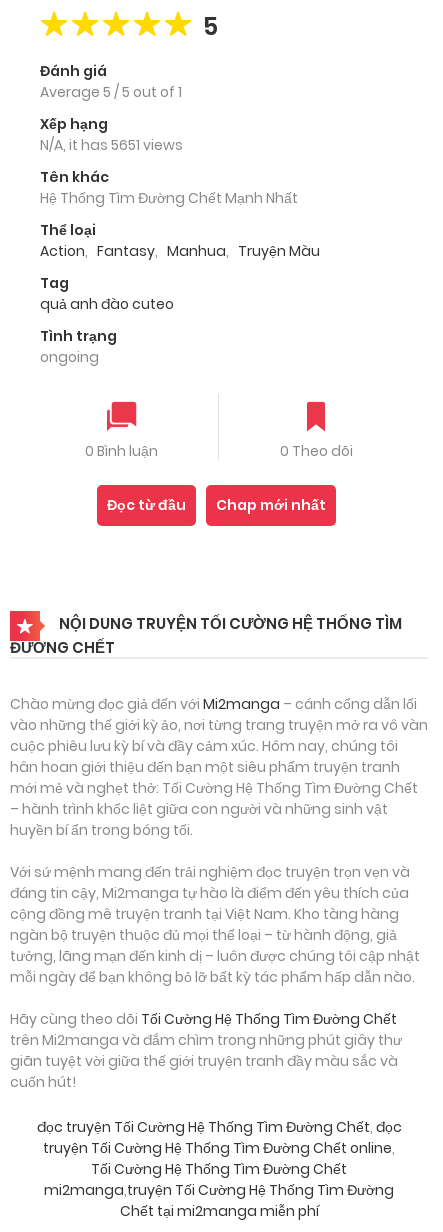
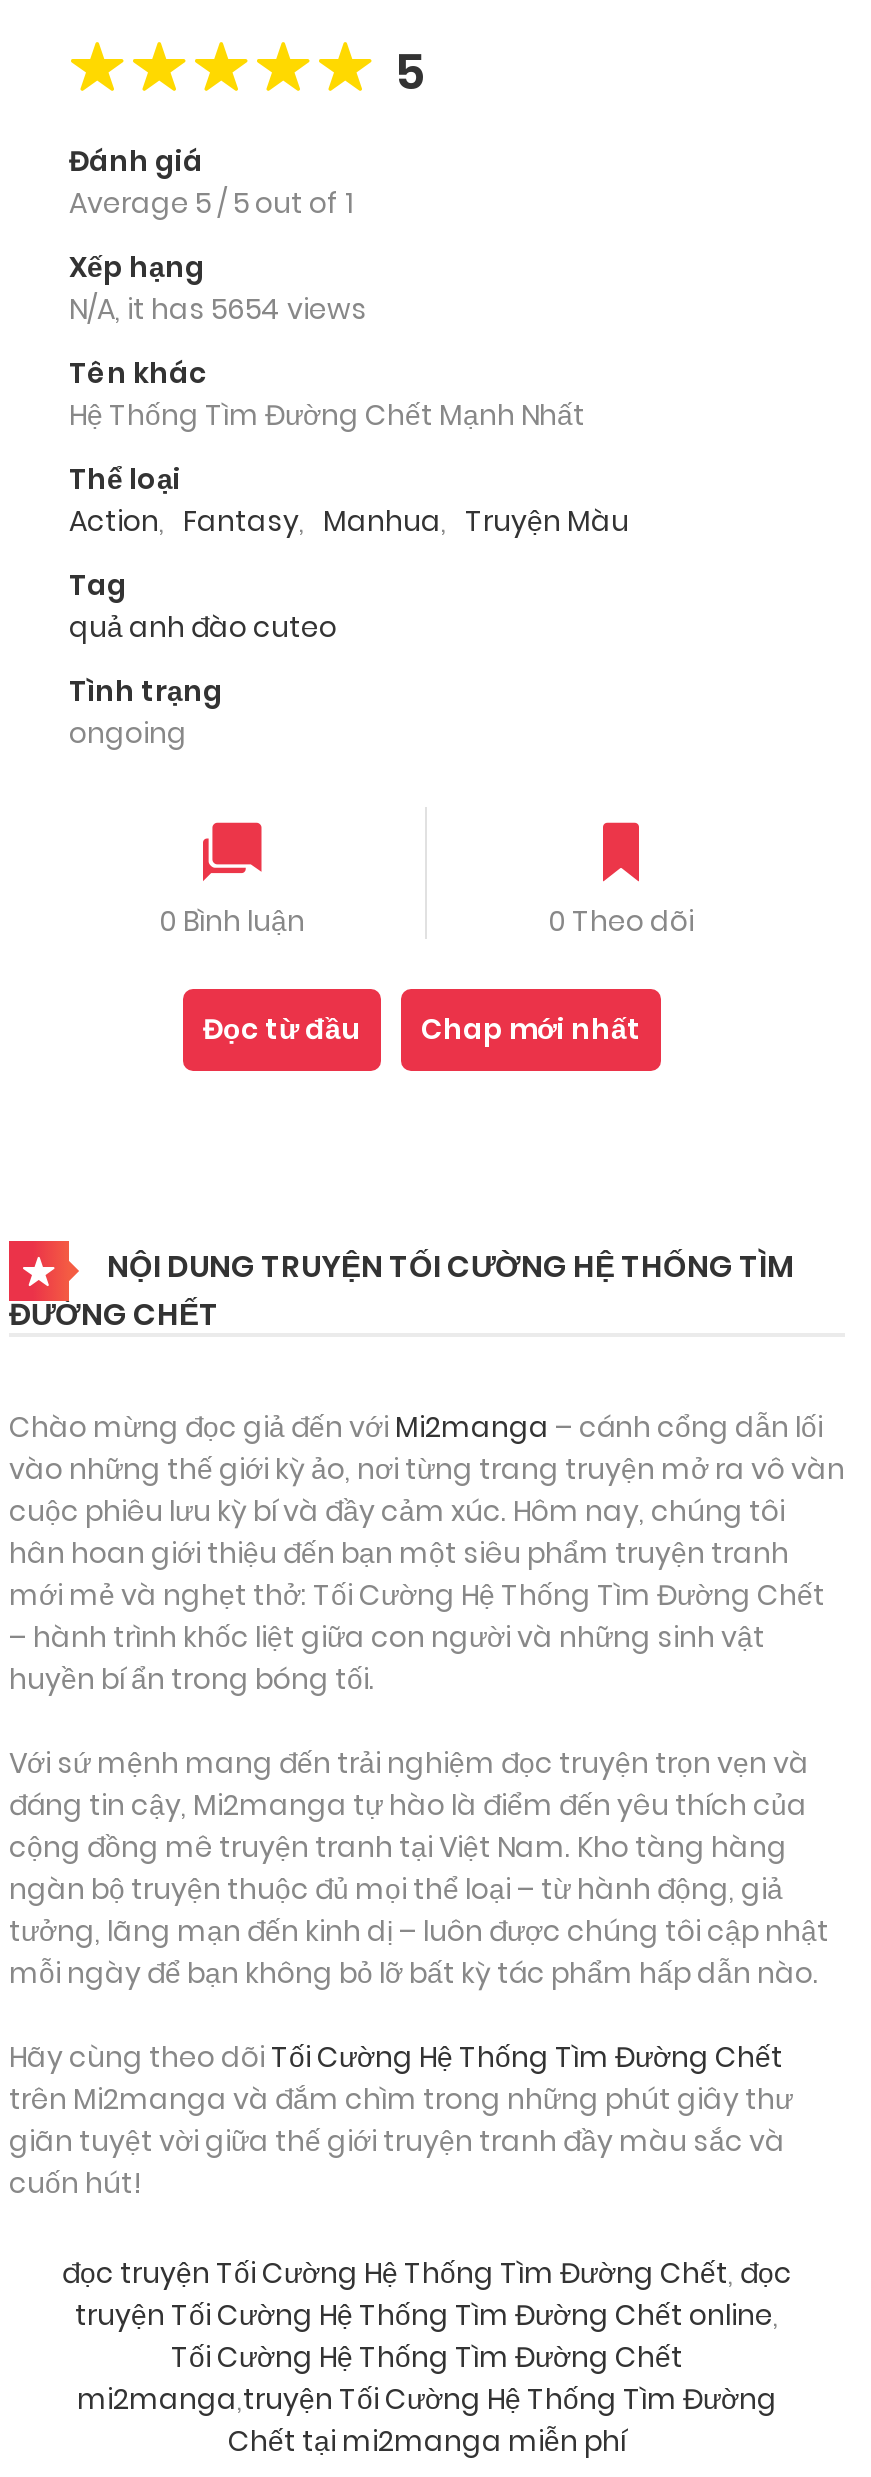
- N/A, it has 5651 views
+ N/A, it has 5654 views
